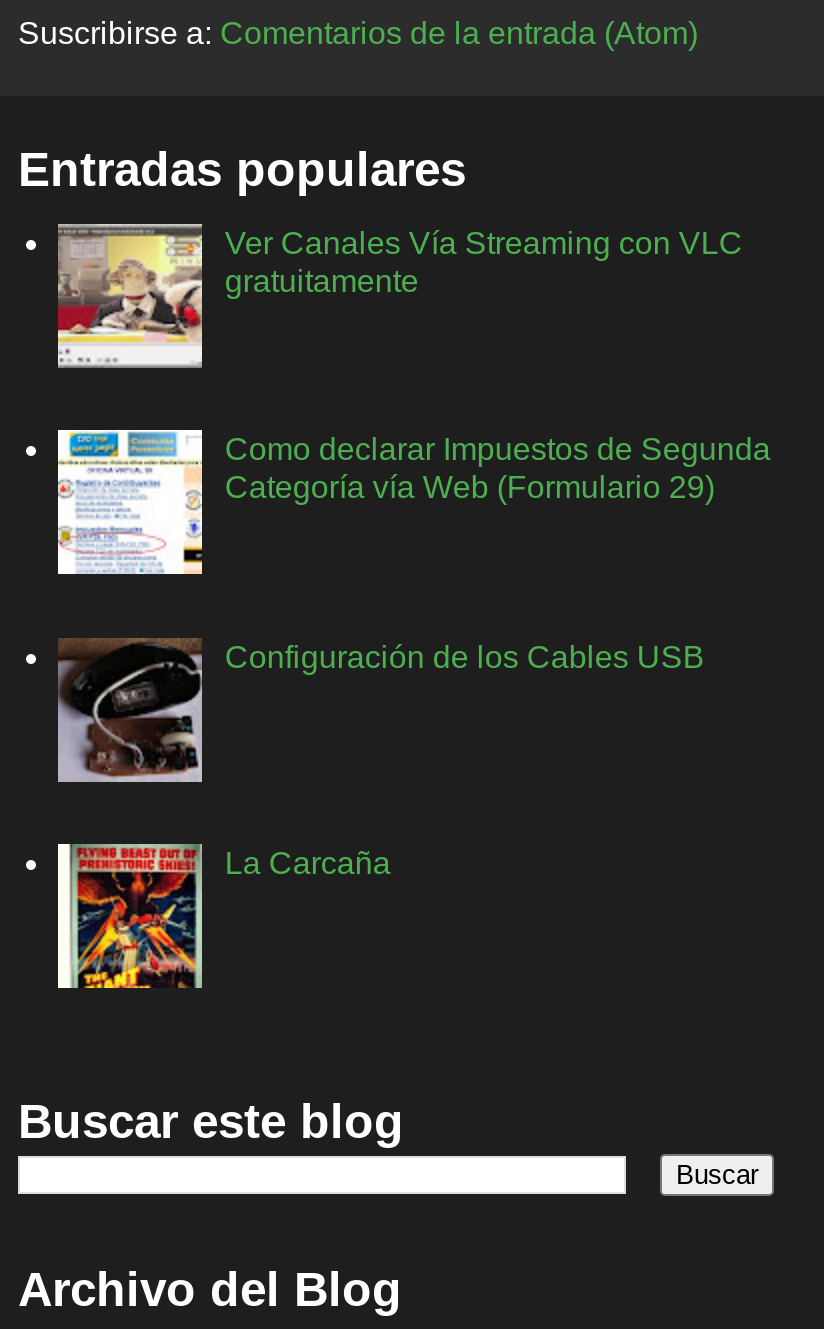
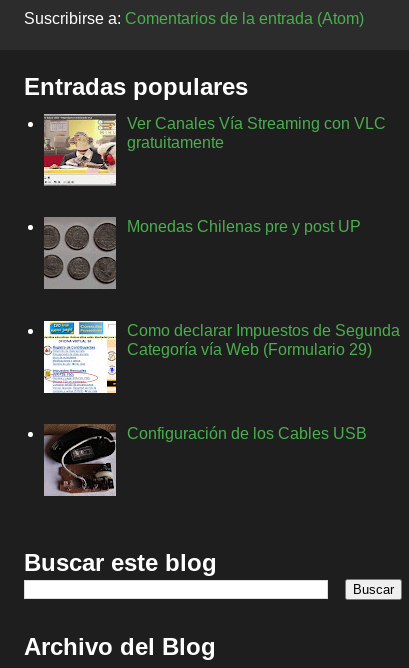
+ [image]
+ Monedas Chilenas pre y post UP

moved down: [image] | Como declarar Impuestos de Segunda | Categoría vía Web (Formulario 29) | Configuración de los Cables USB

moved down: [image]

- [image]
- La Carcaña
